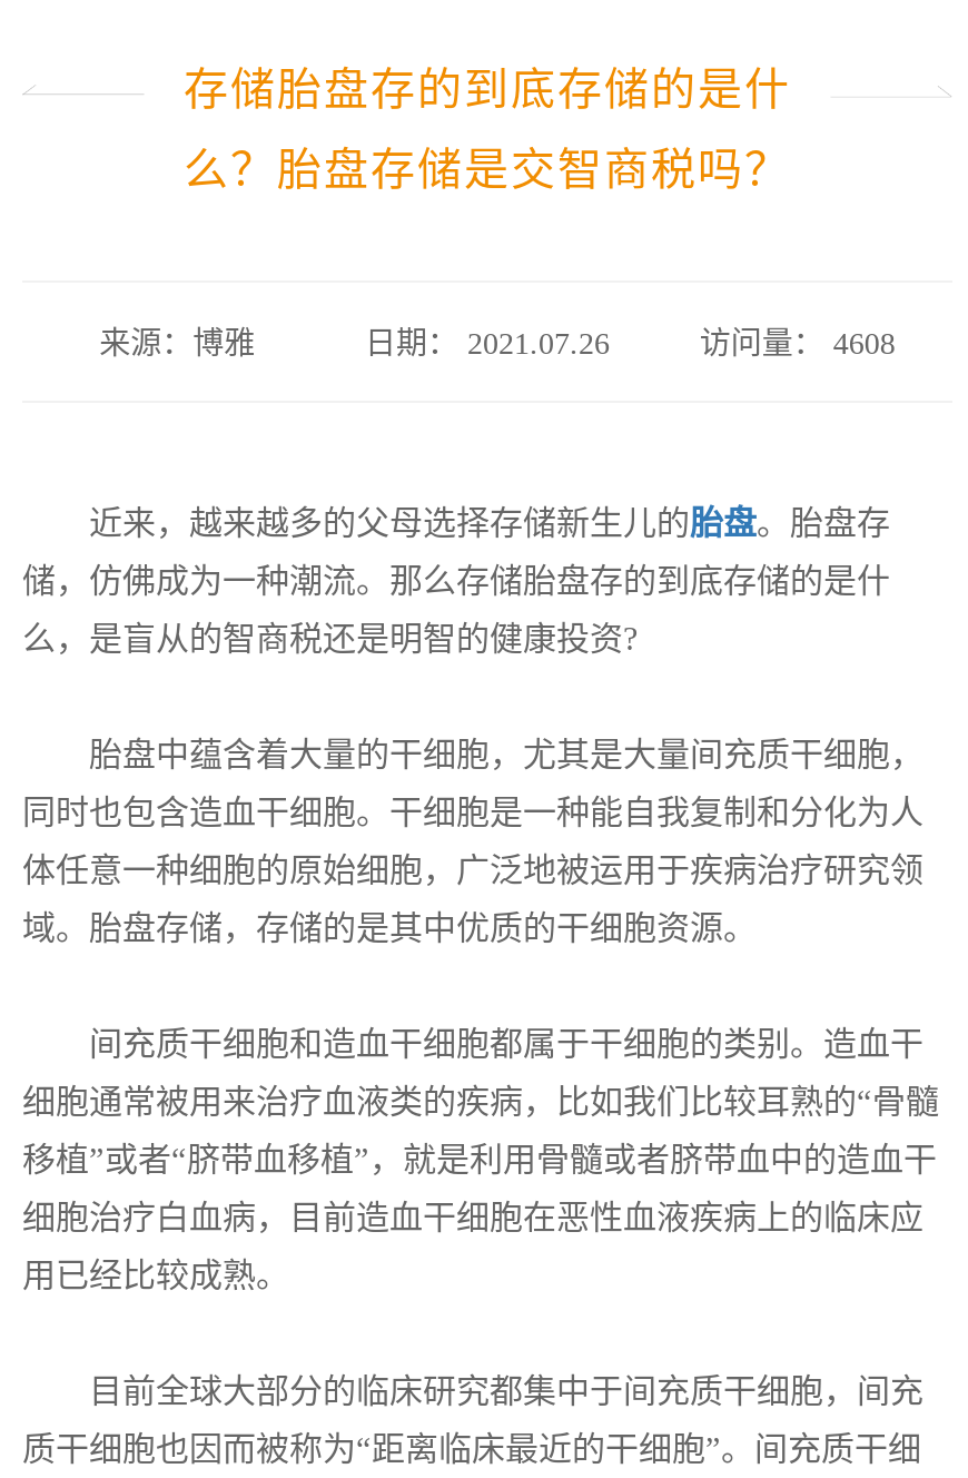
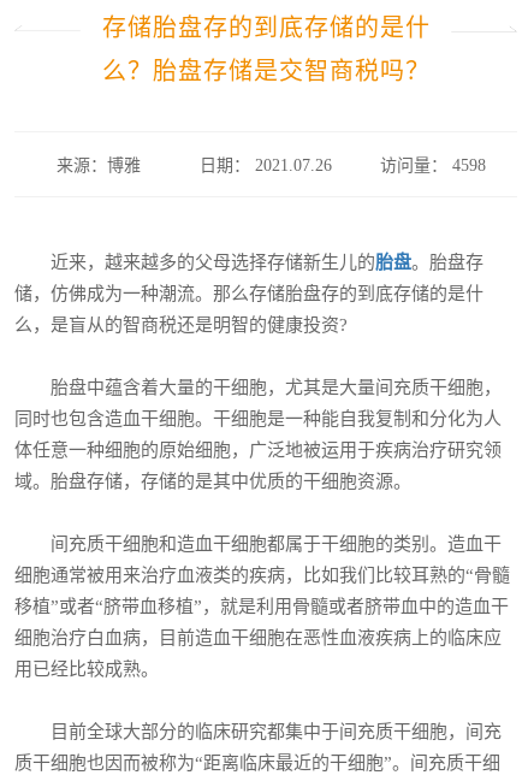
- 访问量：4608
+ 访问量：4598
